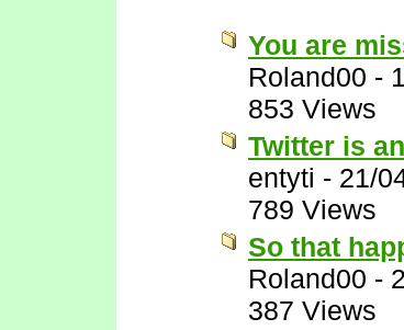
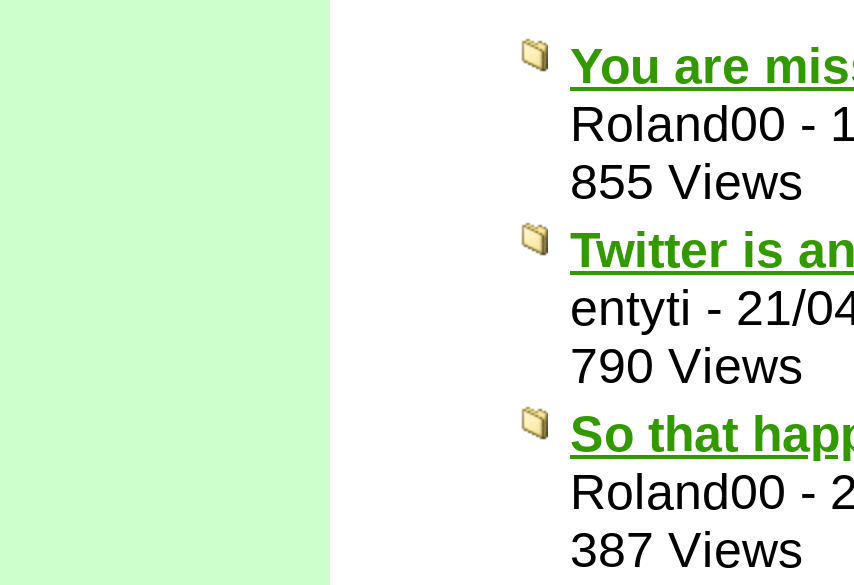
- 853 Views
+ 855 Views

- 789 Views
+ 790 Views
